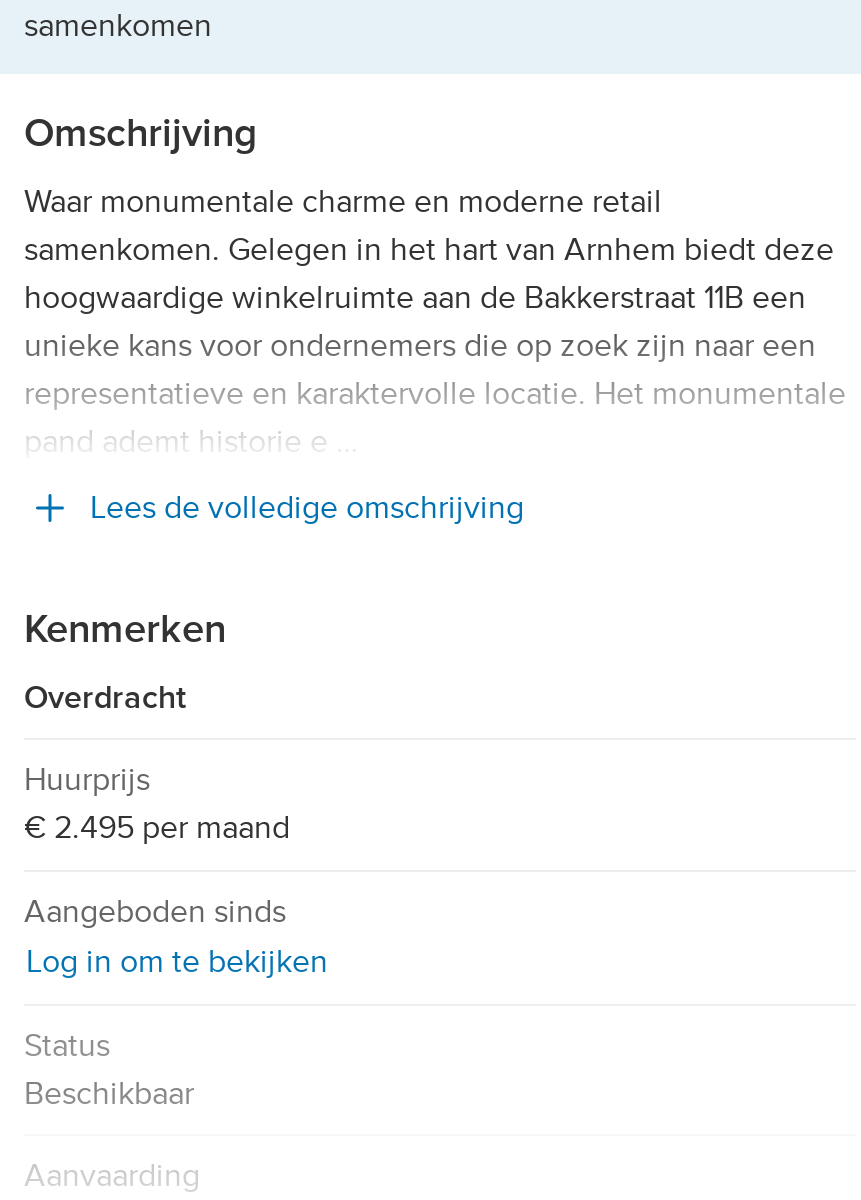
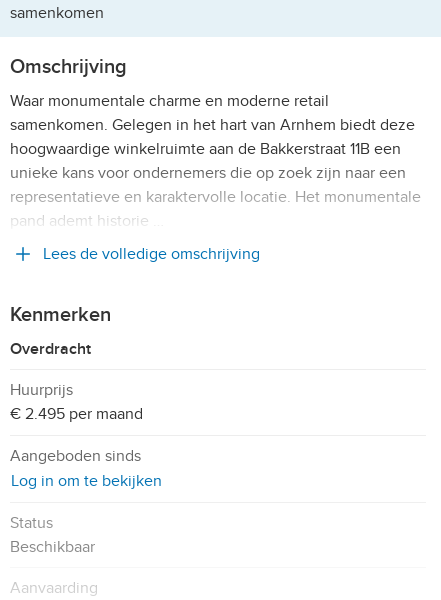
- pand ademt historie e …
+ pand ademt historie …
